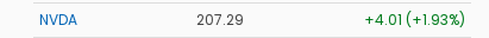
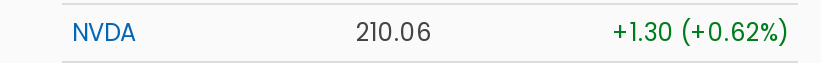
- 207.29
+ 210.06

- +4.01 (+1.93%)
+ +1.30 (+0.62%)
